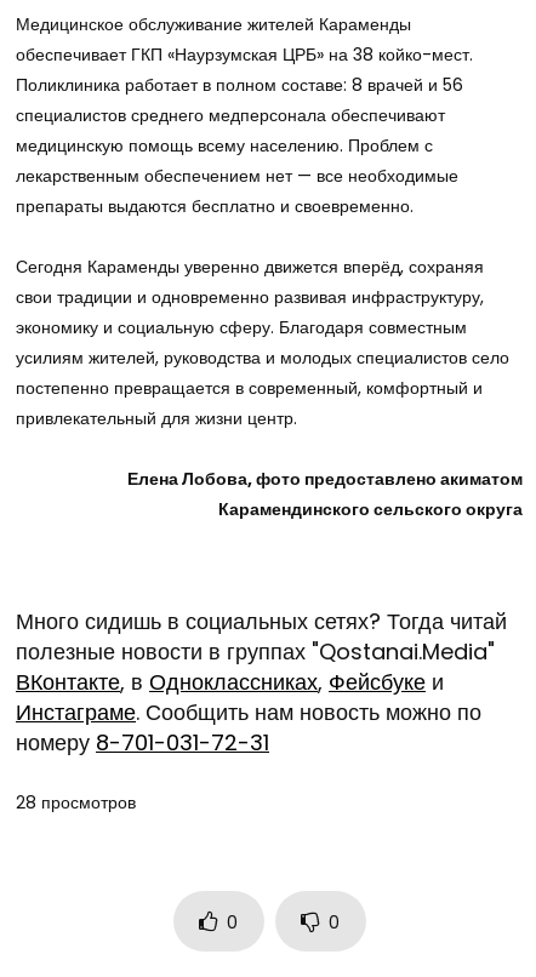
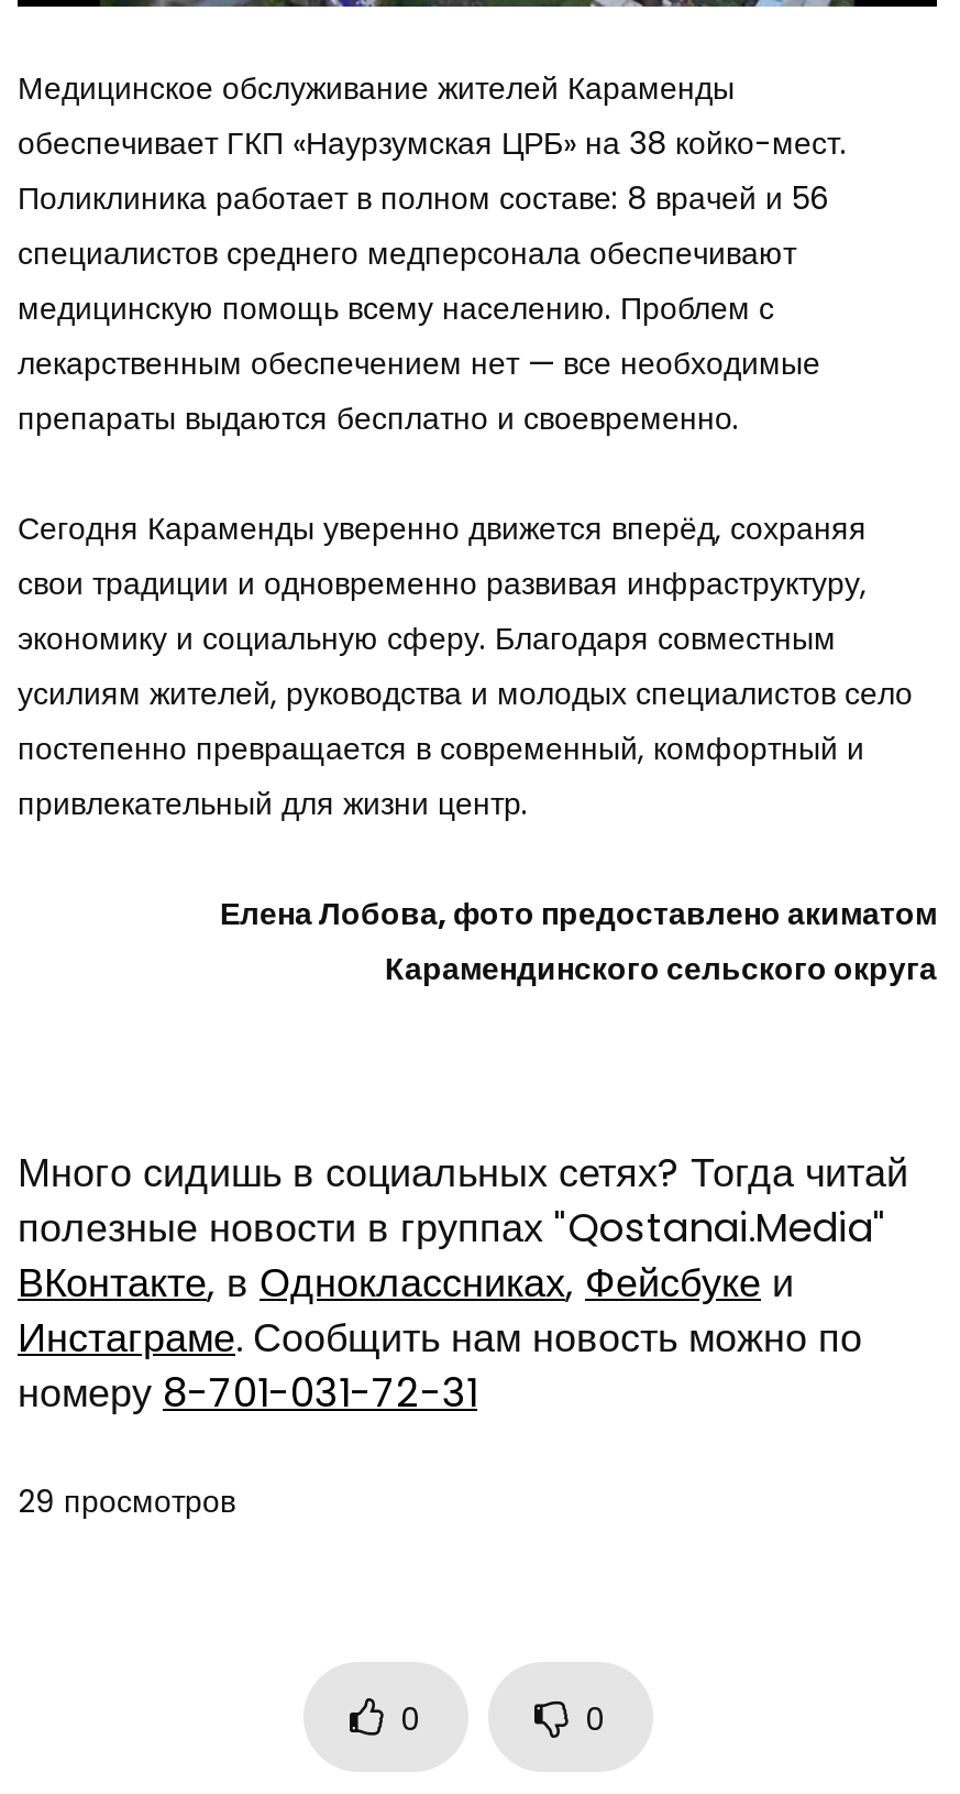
- 28 просмотров
+ 29 просмотров
